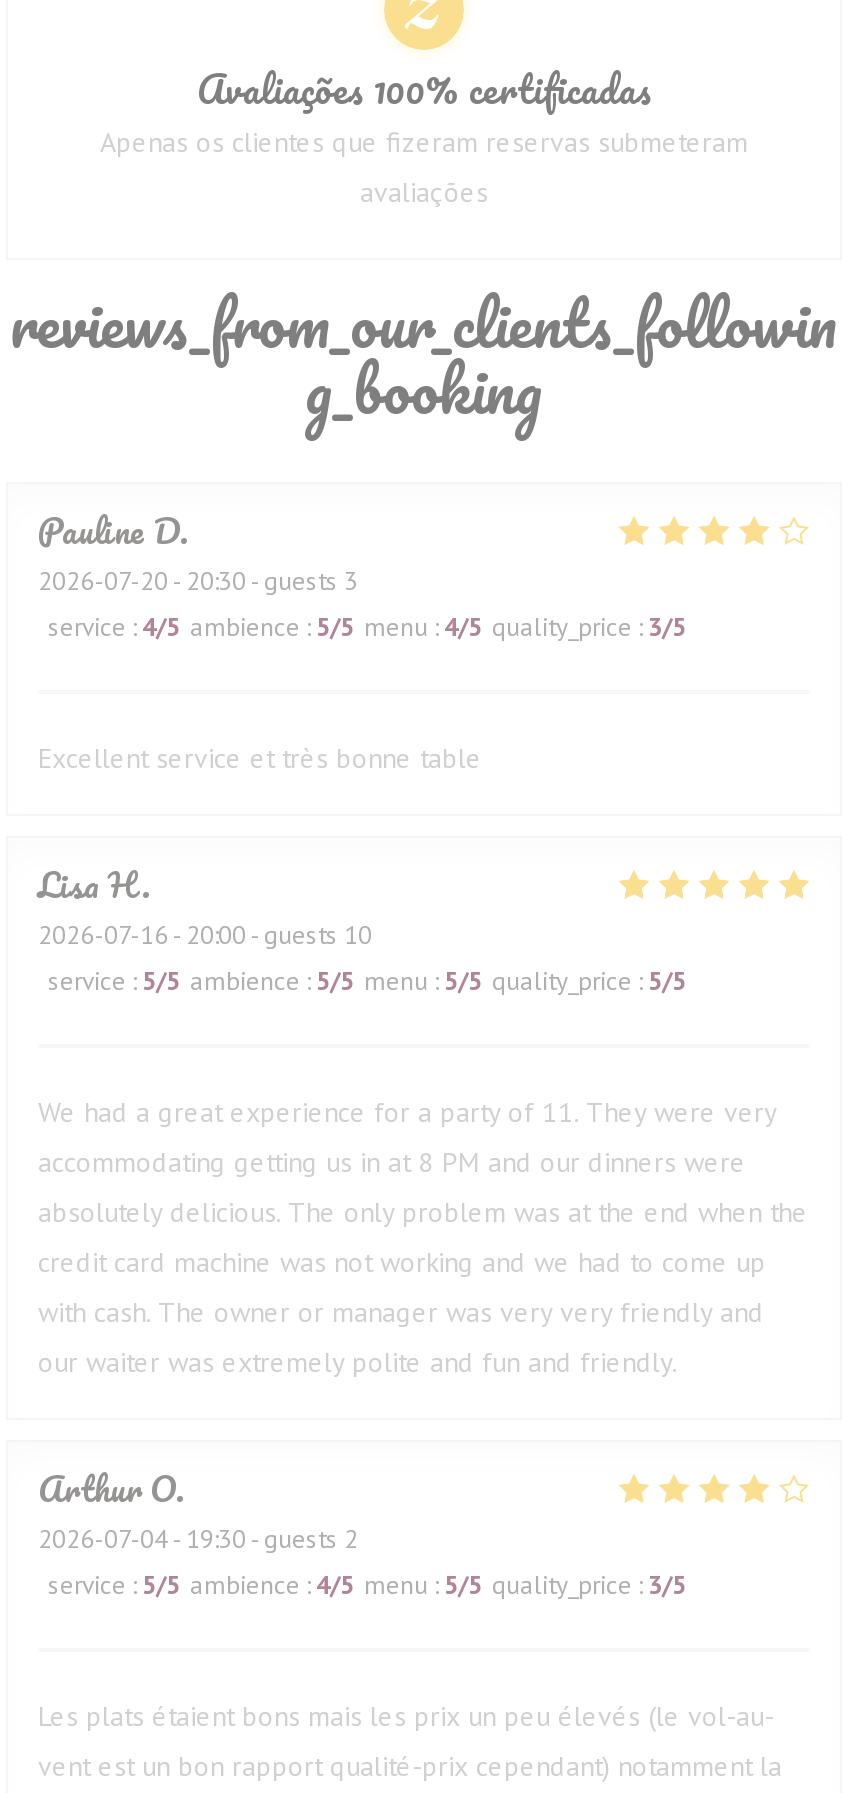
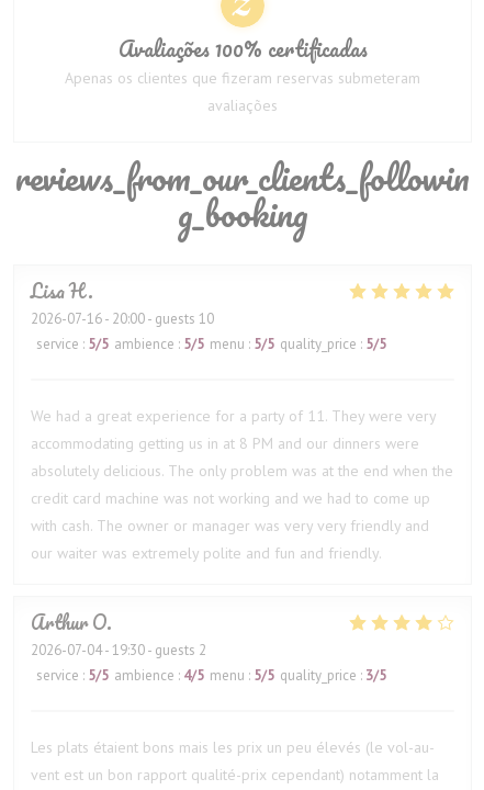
- Pauline D
- 2026-07-20 - 20:30 - guests 3
- service: 4/5 ambience: 5/5 menu: 4/5 quality_price: 3/5

- Excellent service et très bonne table
